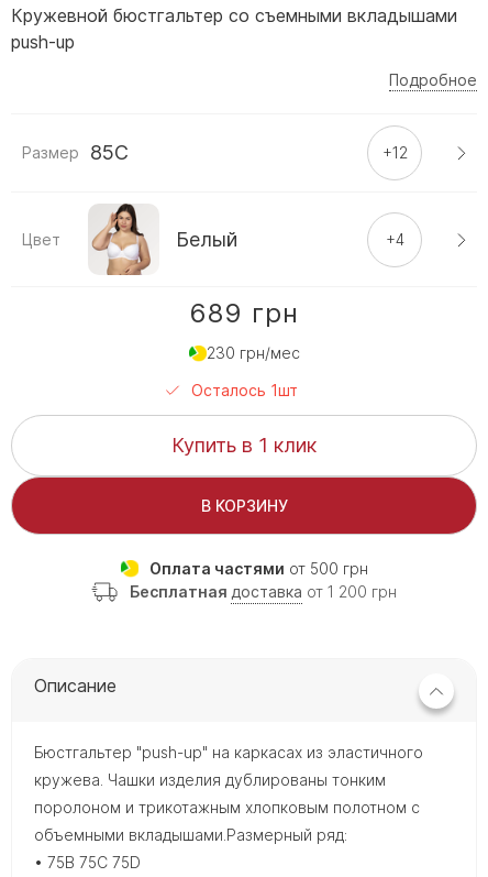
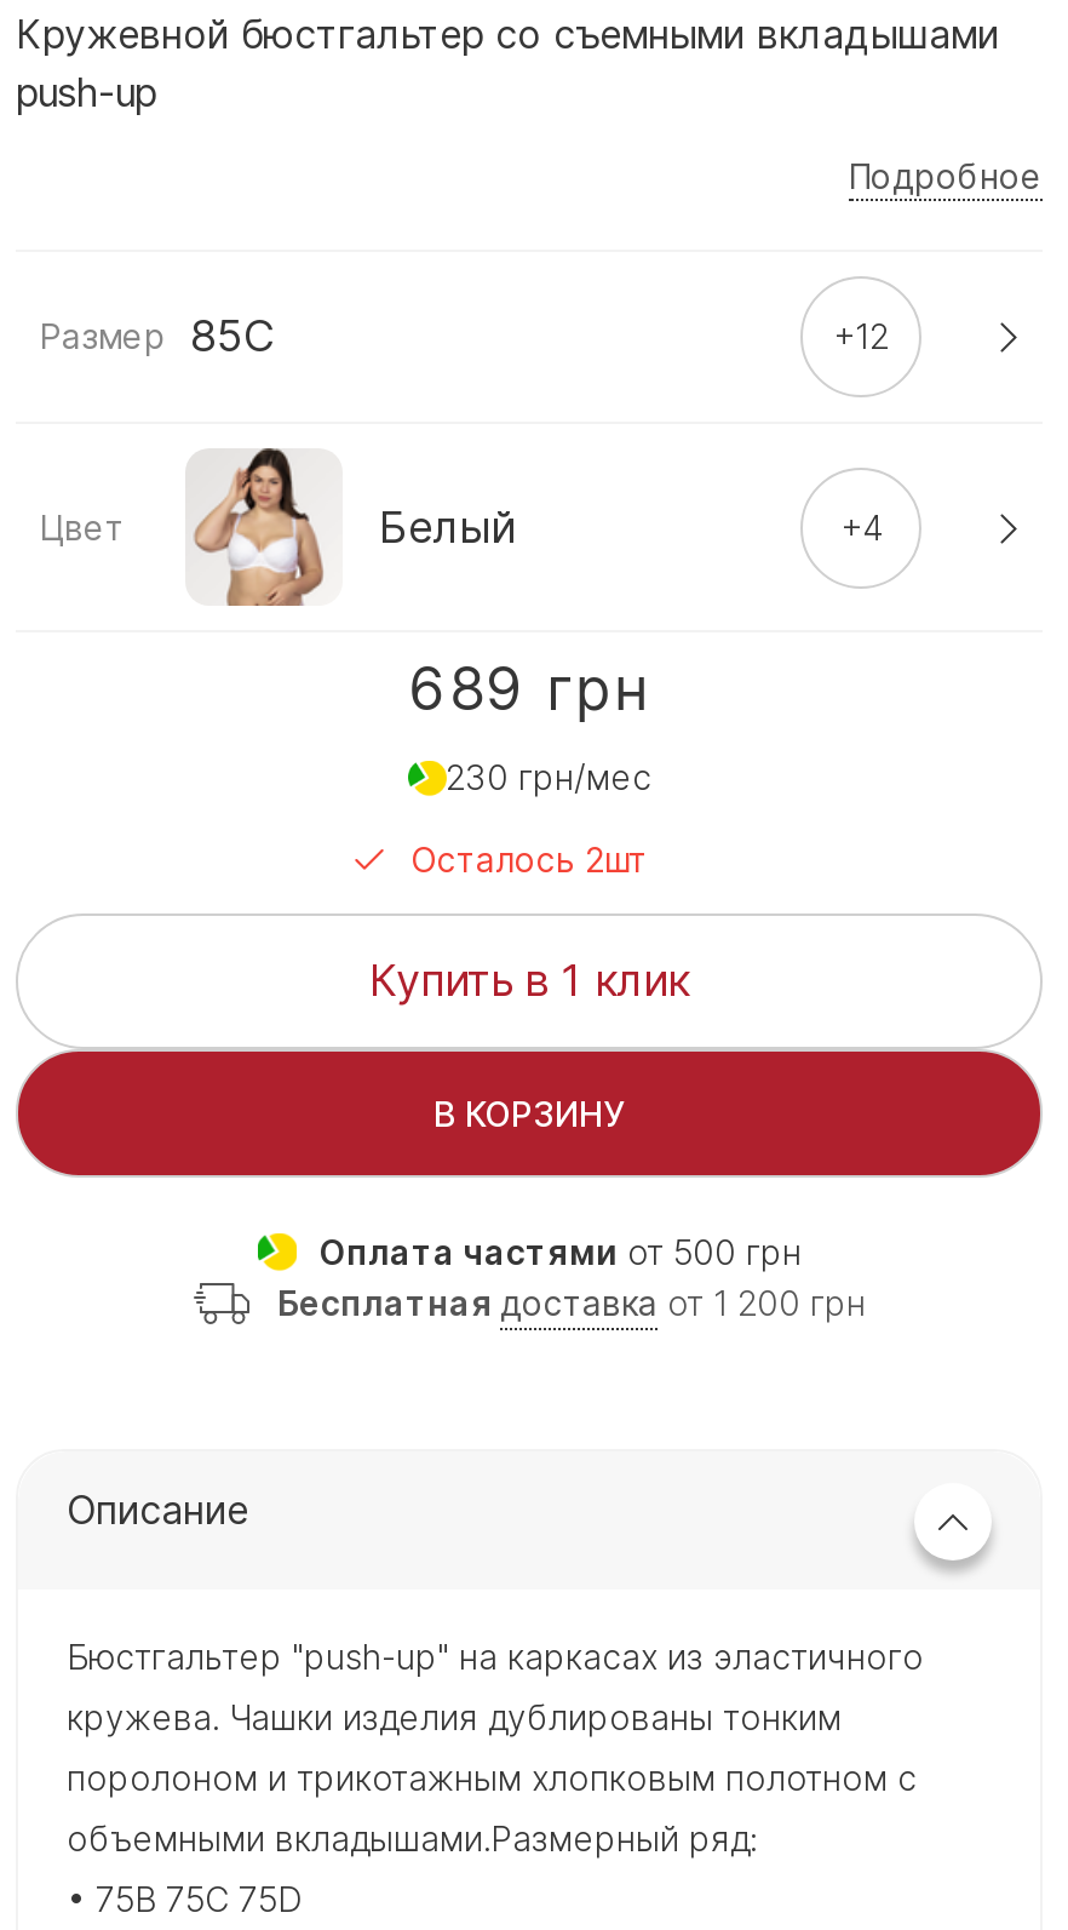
- Осталось 1шт
+ Осталось 2шт
